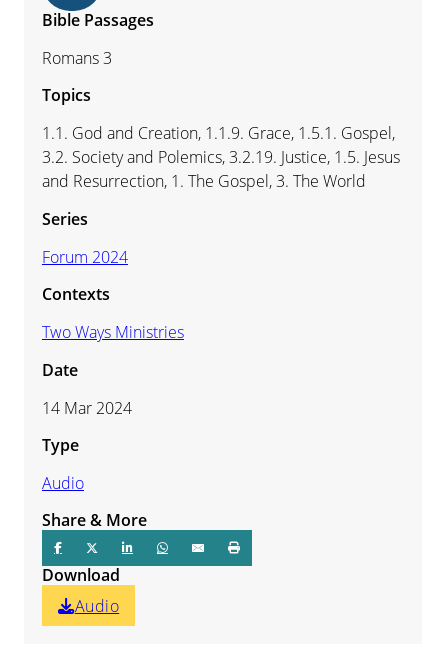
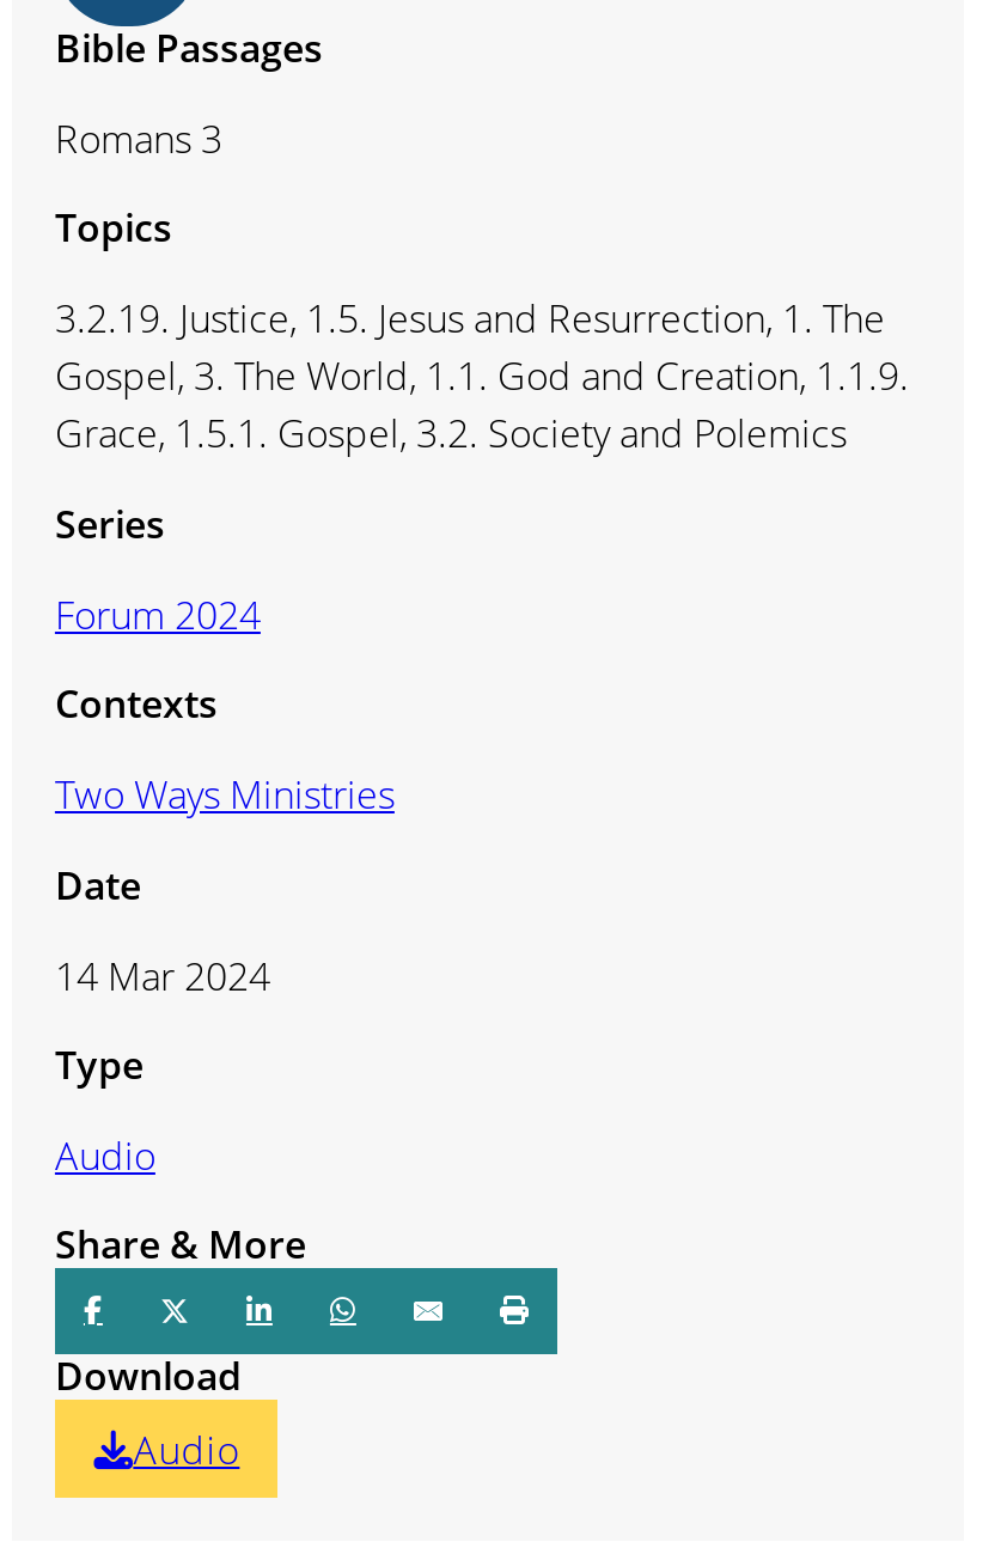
- 1.1. God and Creation, 1.1.9. Grace, 1.5.1. Gospel,
- 3.2. Society and Polemics, 3.2.19. Justice, 1.5. Jesus
- and Resurrection, 1. The Gospel, 3. The World
+ 3.2.19. Justice, 1.5. Jesus and Resurrection, 1. The
+ Gospel, 3. The World, 1.1. God and Creation, 1.1.9.
+ Grace, 1.5.1. Gospel, 3.2. Society and Polemics
